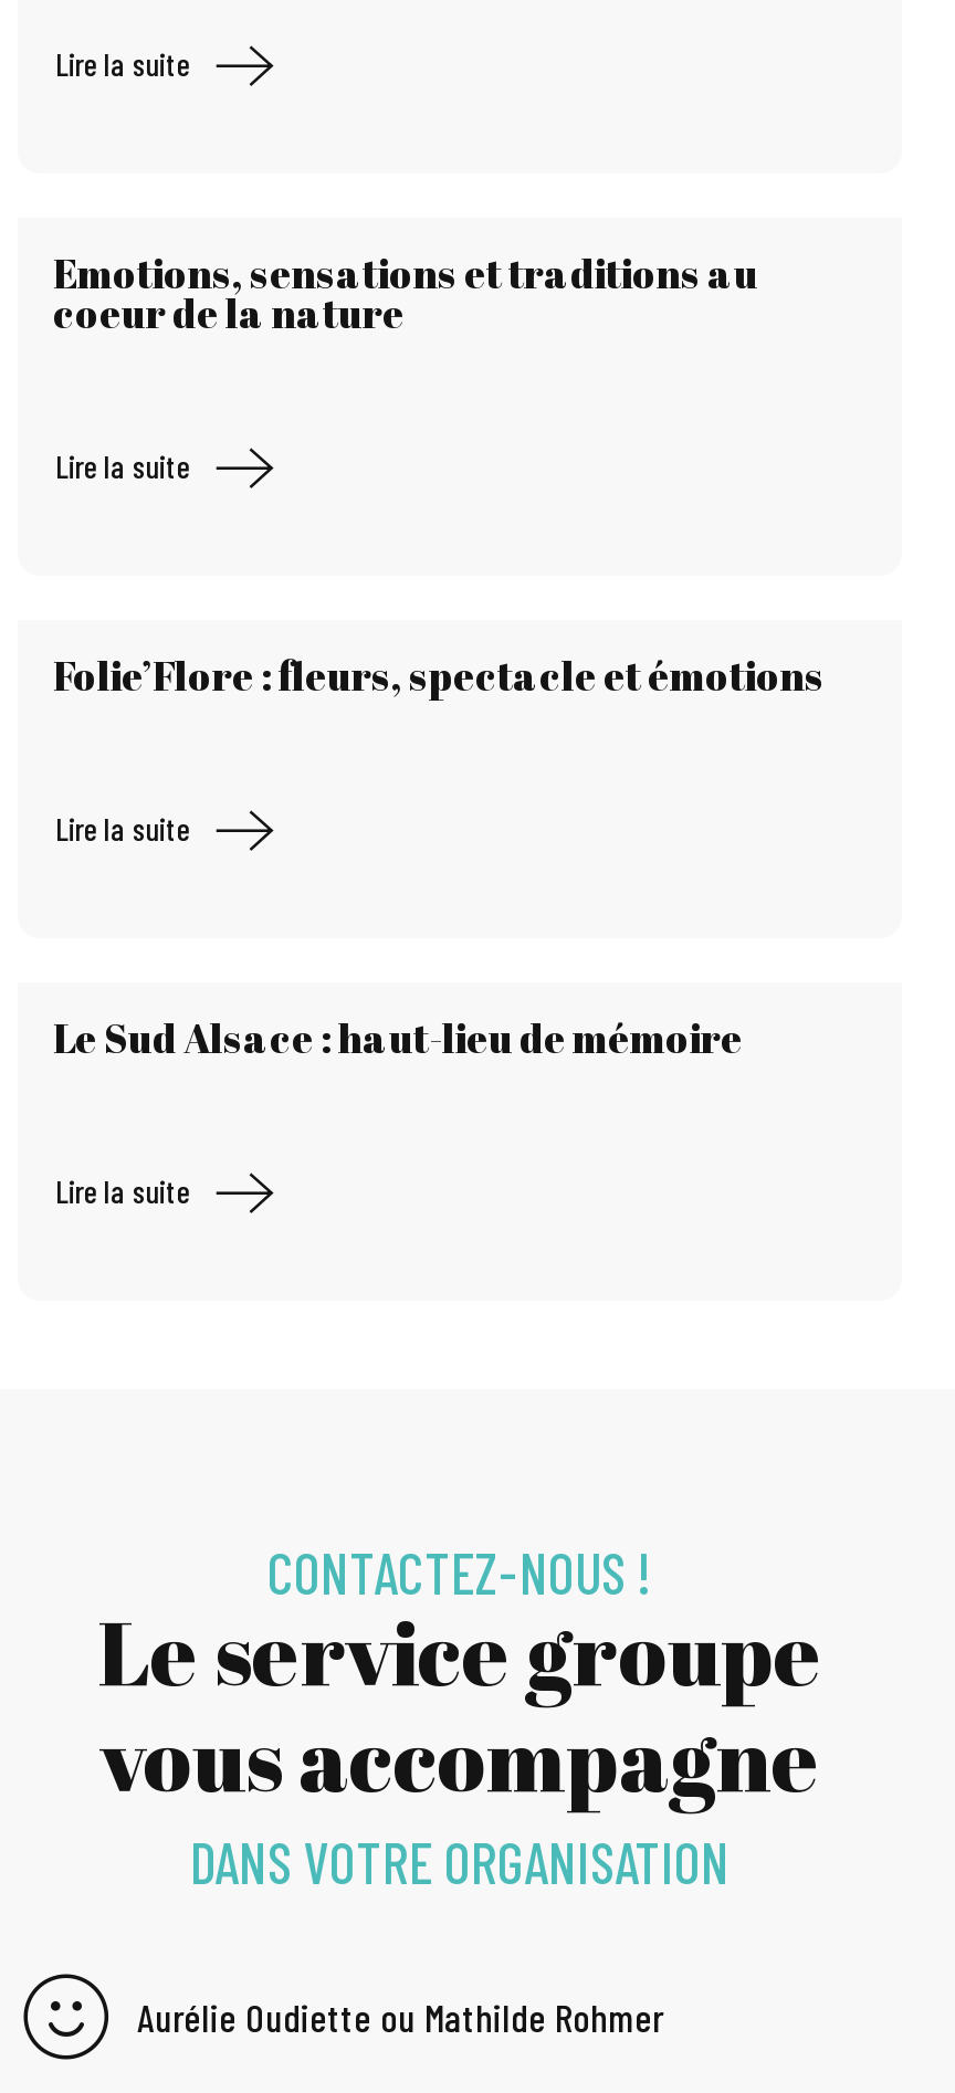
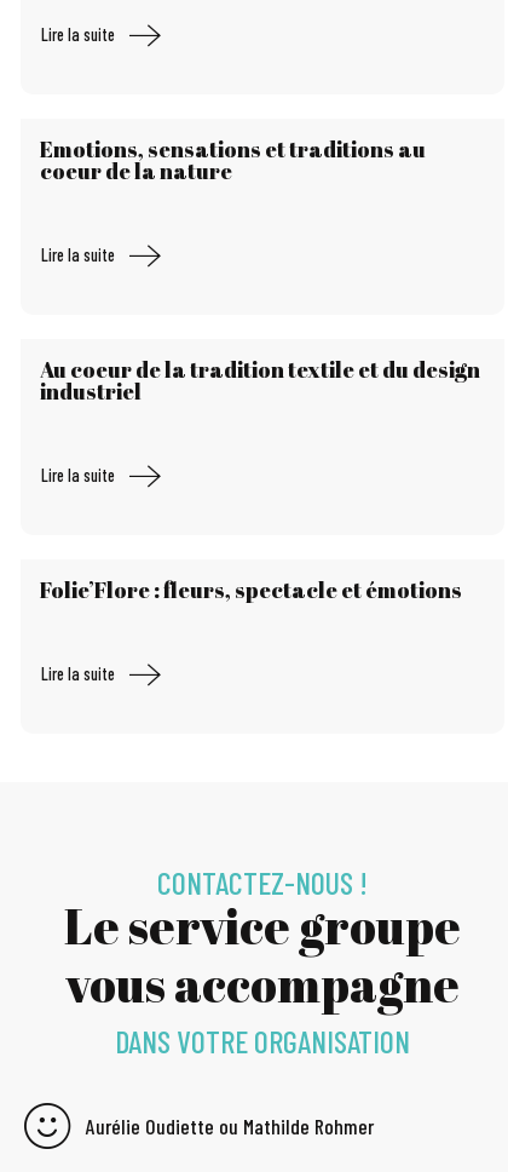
+ Au coeur de la tradition textile et du design
+ industriel

moved down: Folie’Flore : fleurs, spectacle et émotions

- Le Sud Alsace : haut-lieu de mémoire
